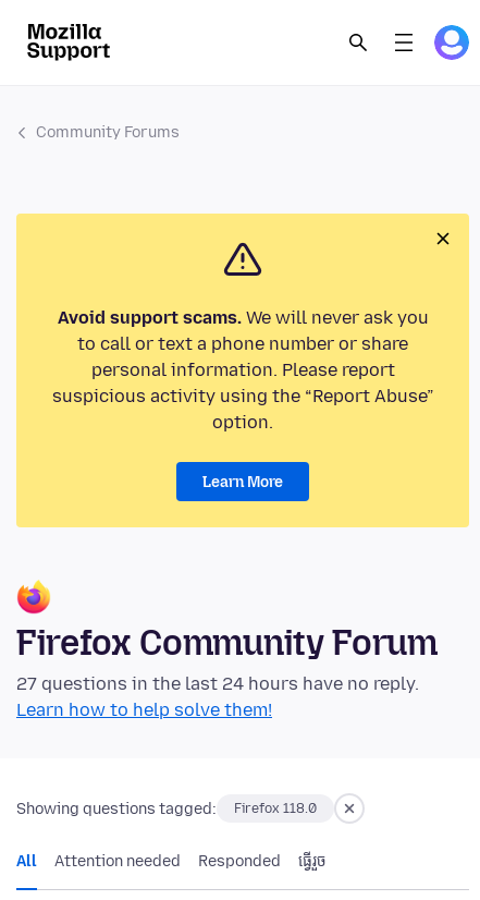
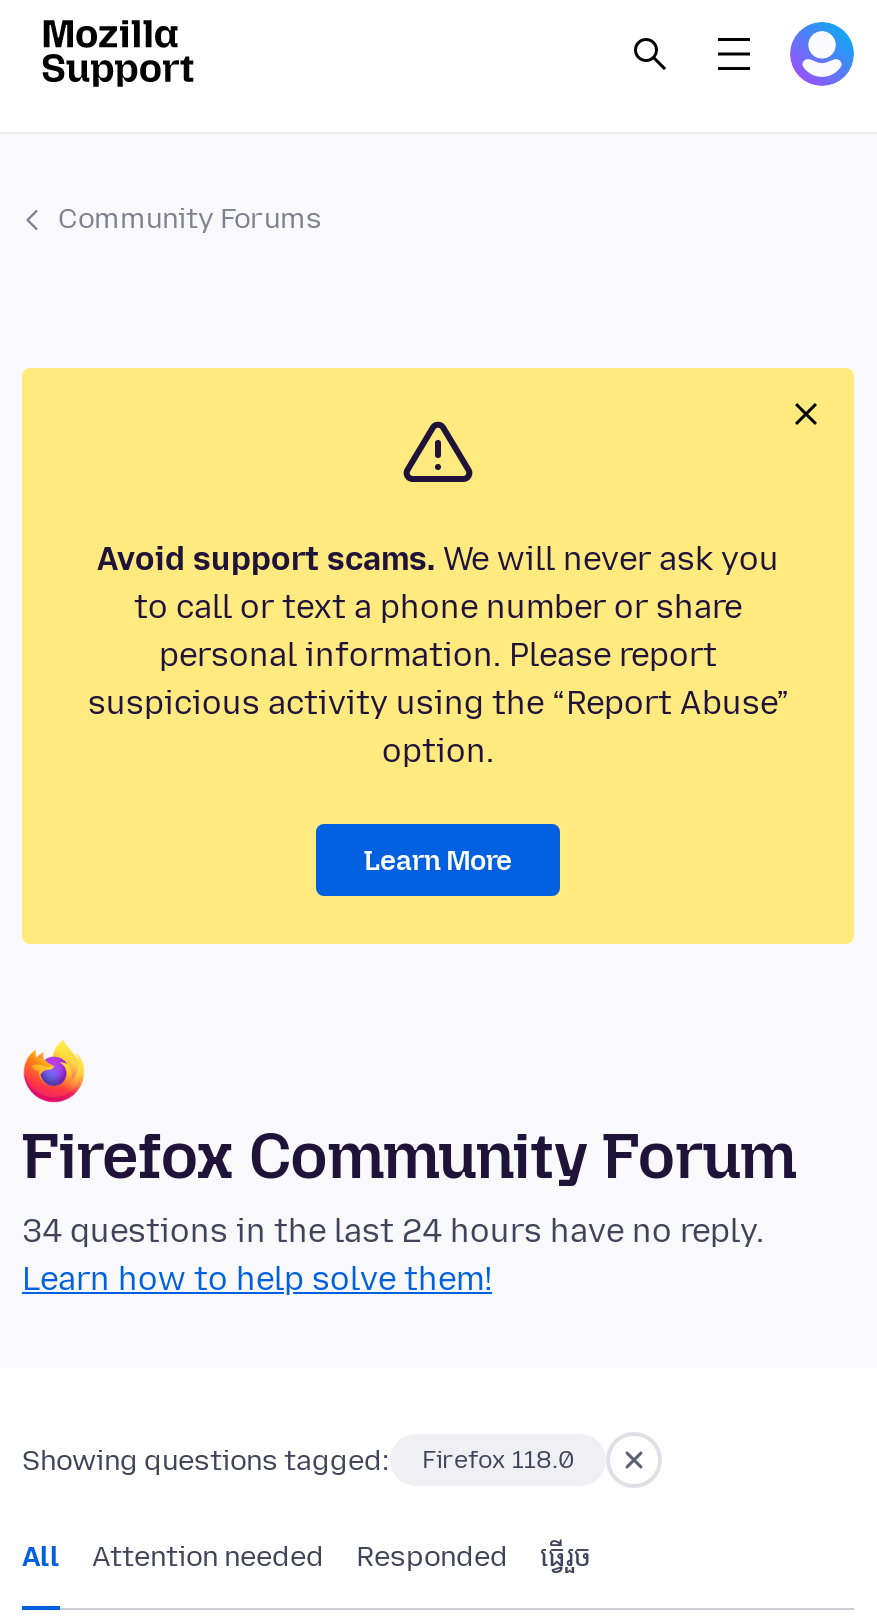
- 27 questions in the last 24 hours have no reply.
+ 34 questions in the last 24 hours have no reply.
